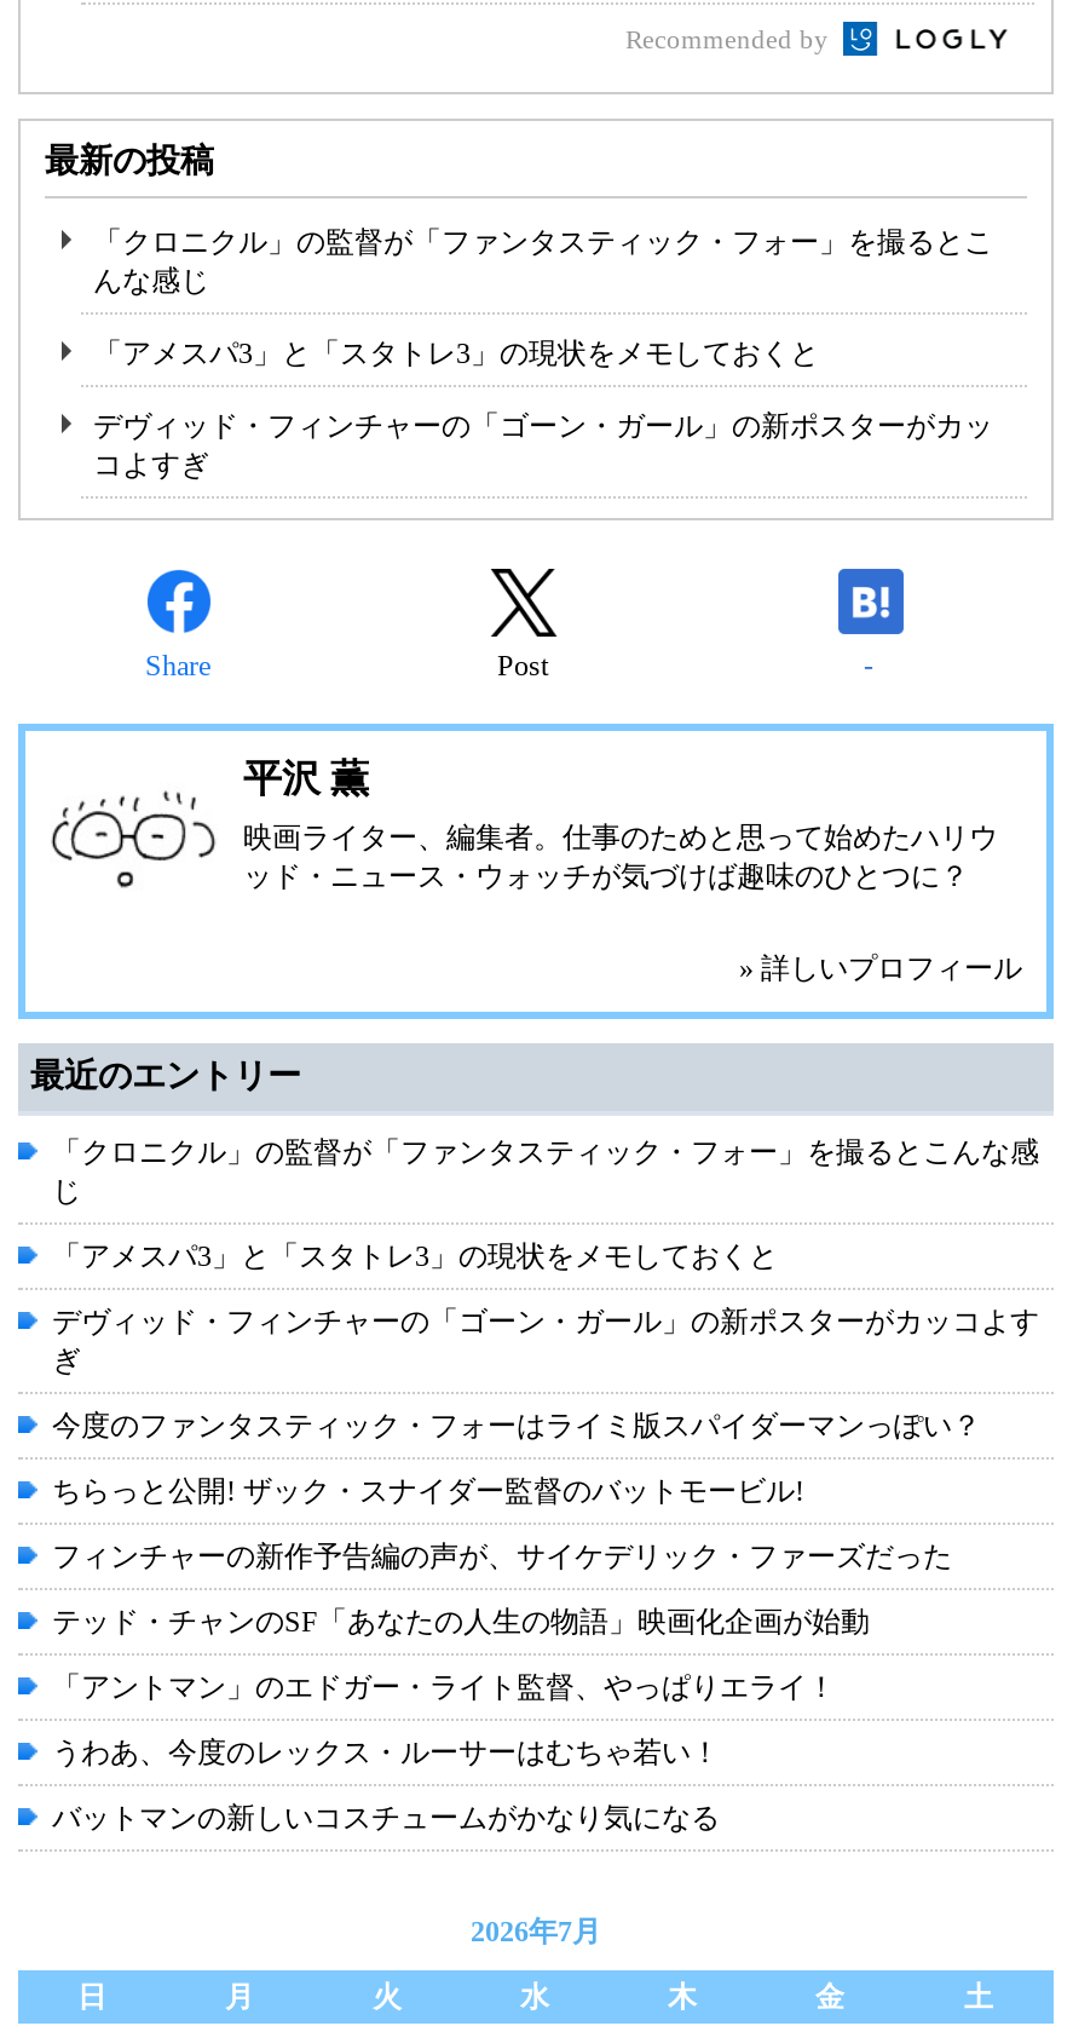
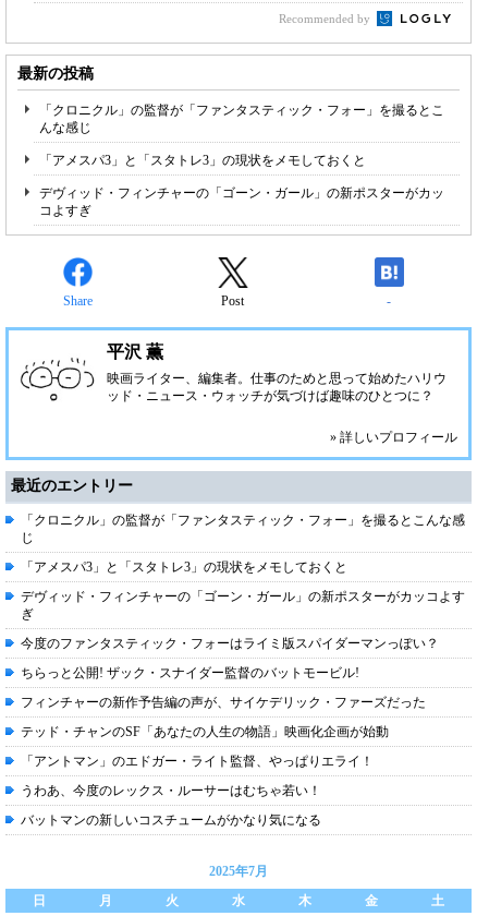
- 2026年7月
+ 2025年7月
